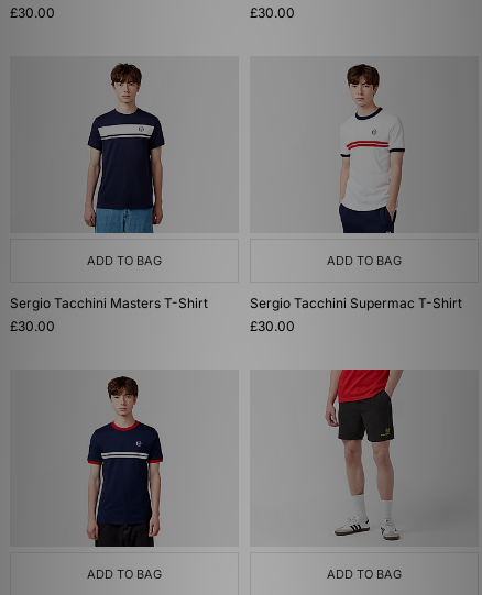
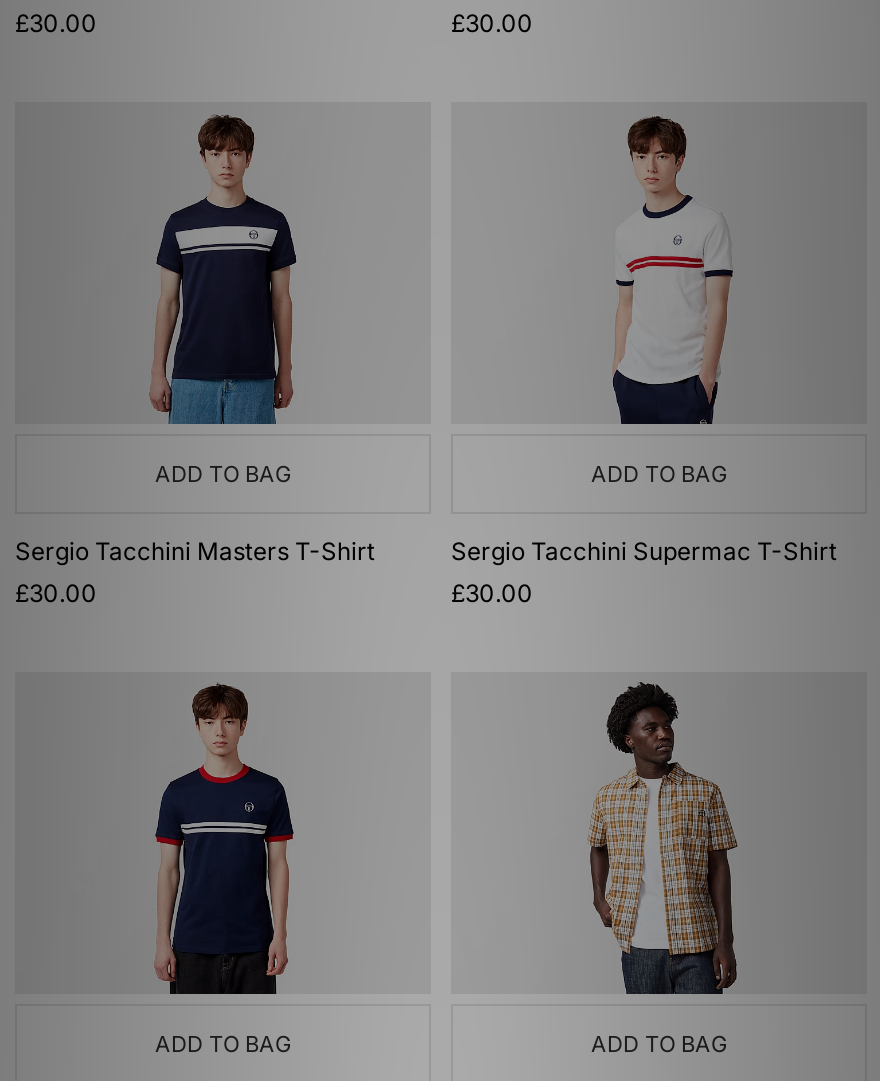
- [image]
+ [image]
